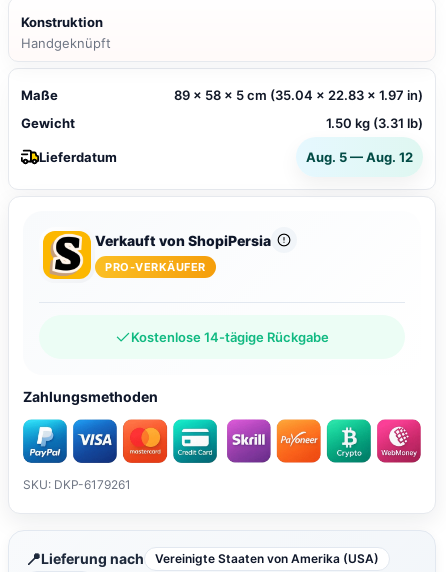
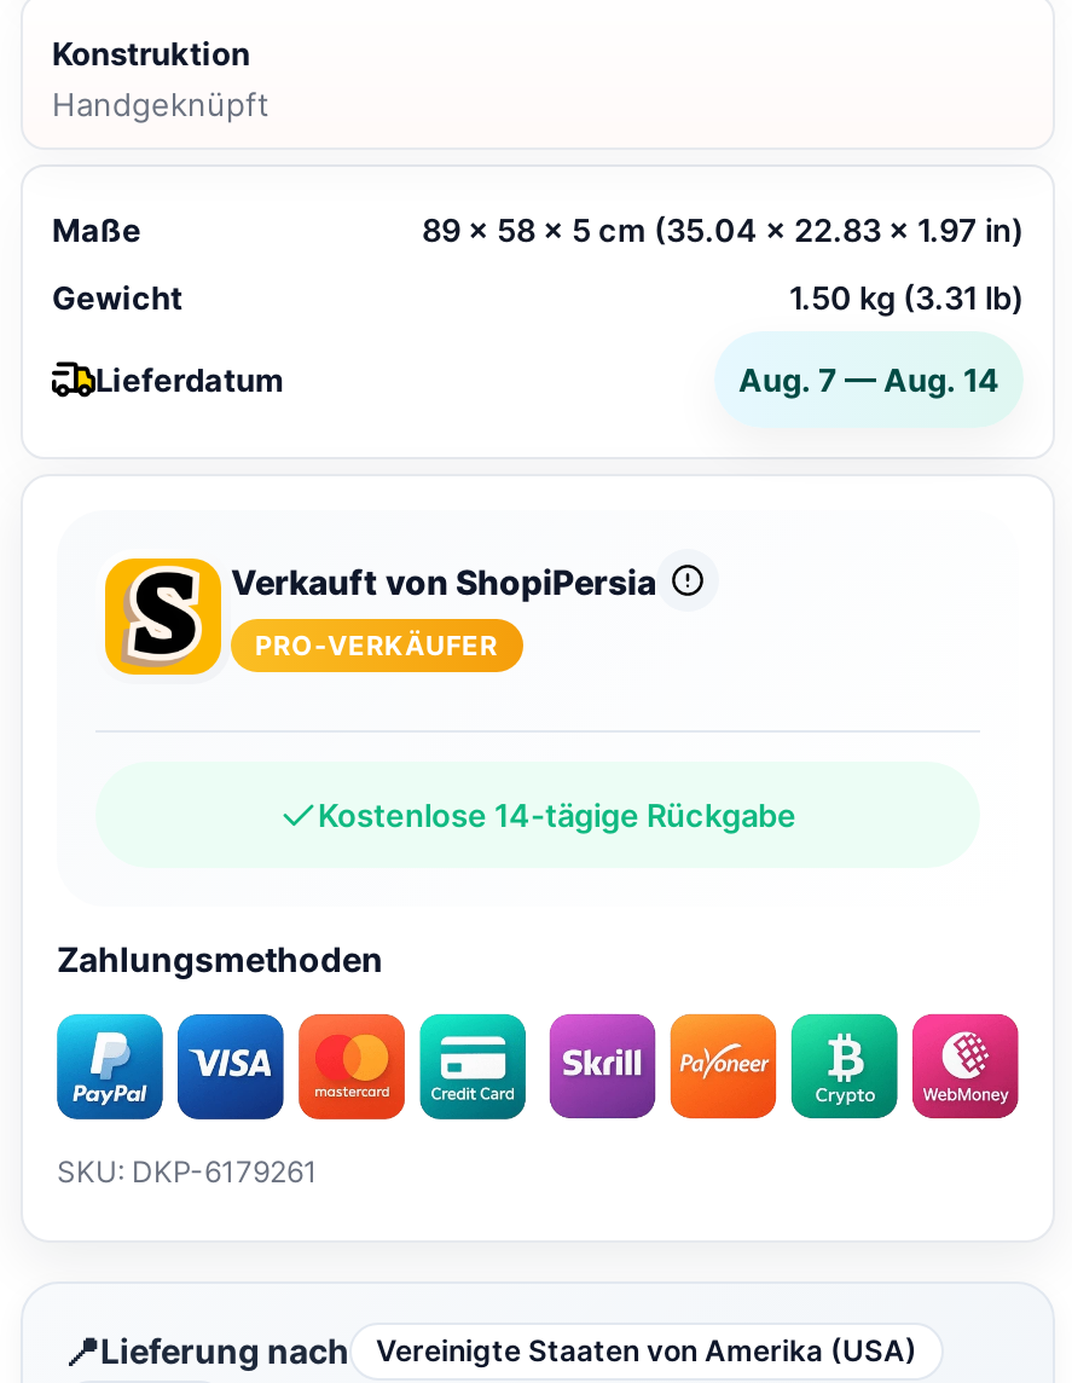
- Aug. 5 — Aug. 12
+ Aug. 7 — Aug. 14
